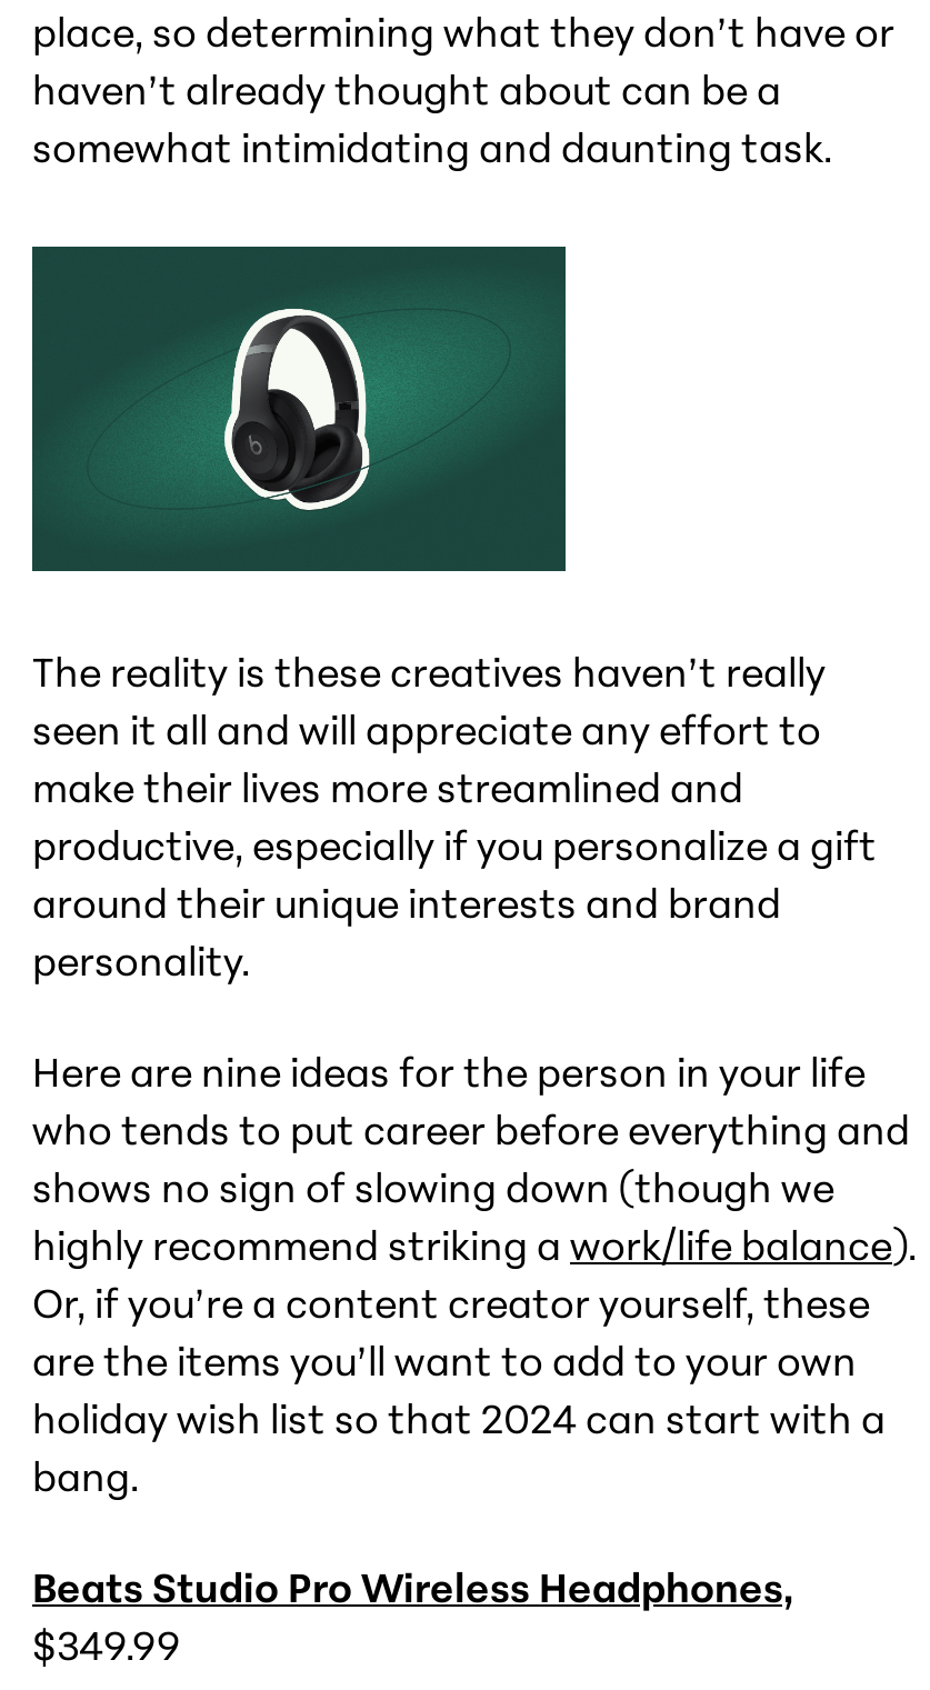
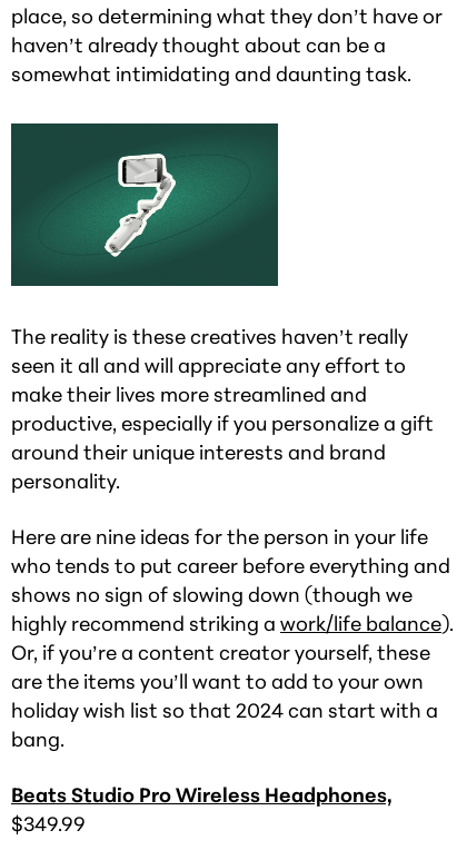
- [image]
+ [image]
